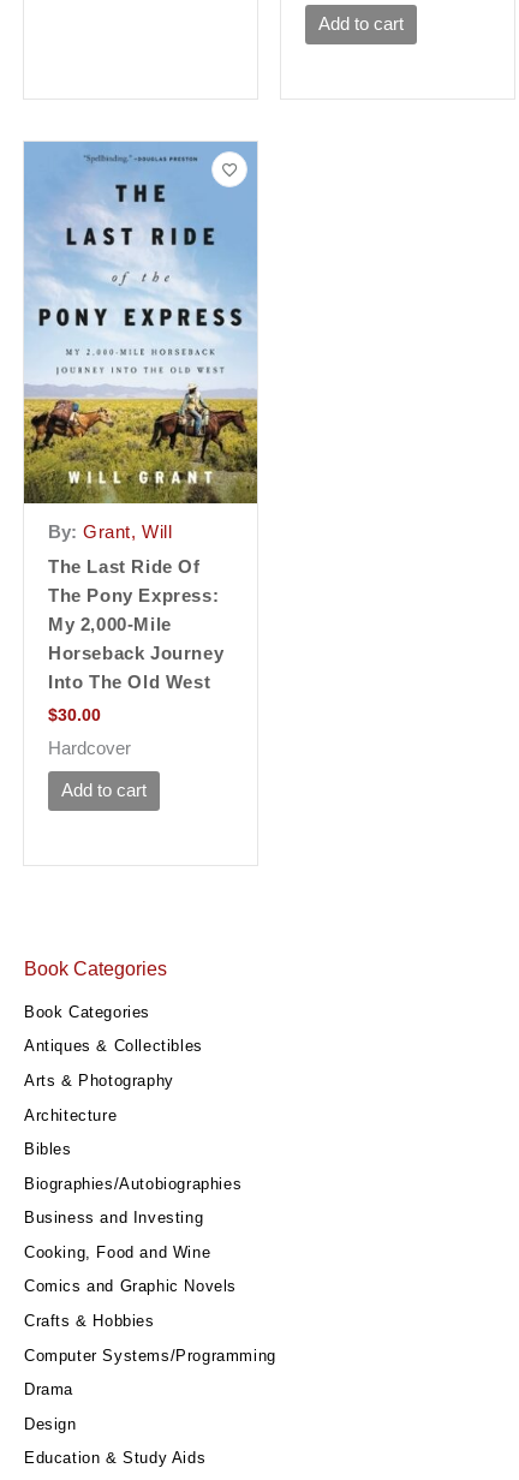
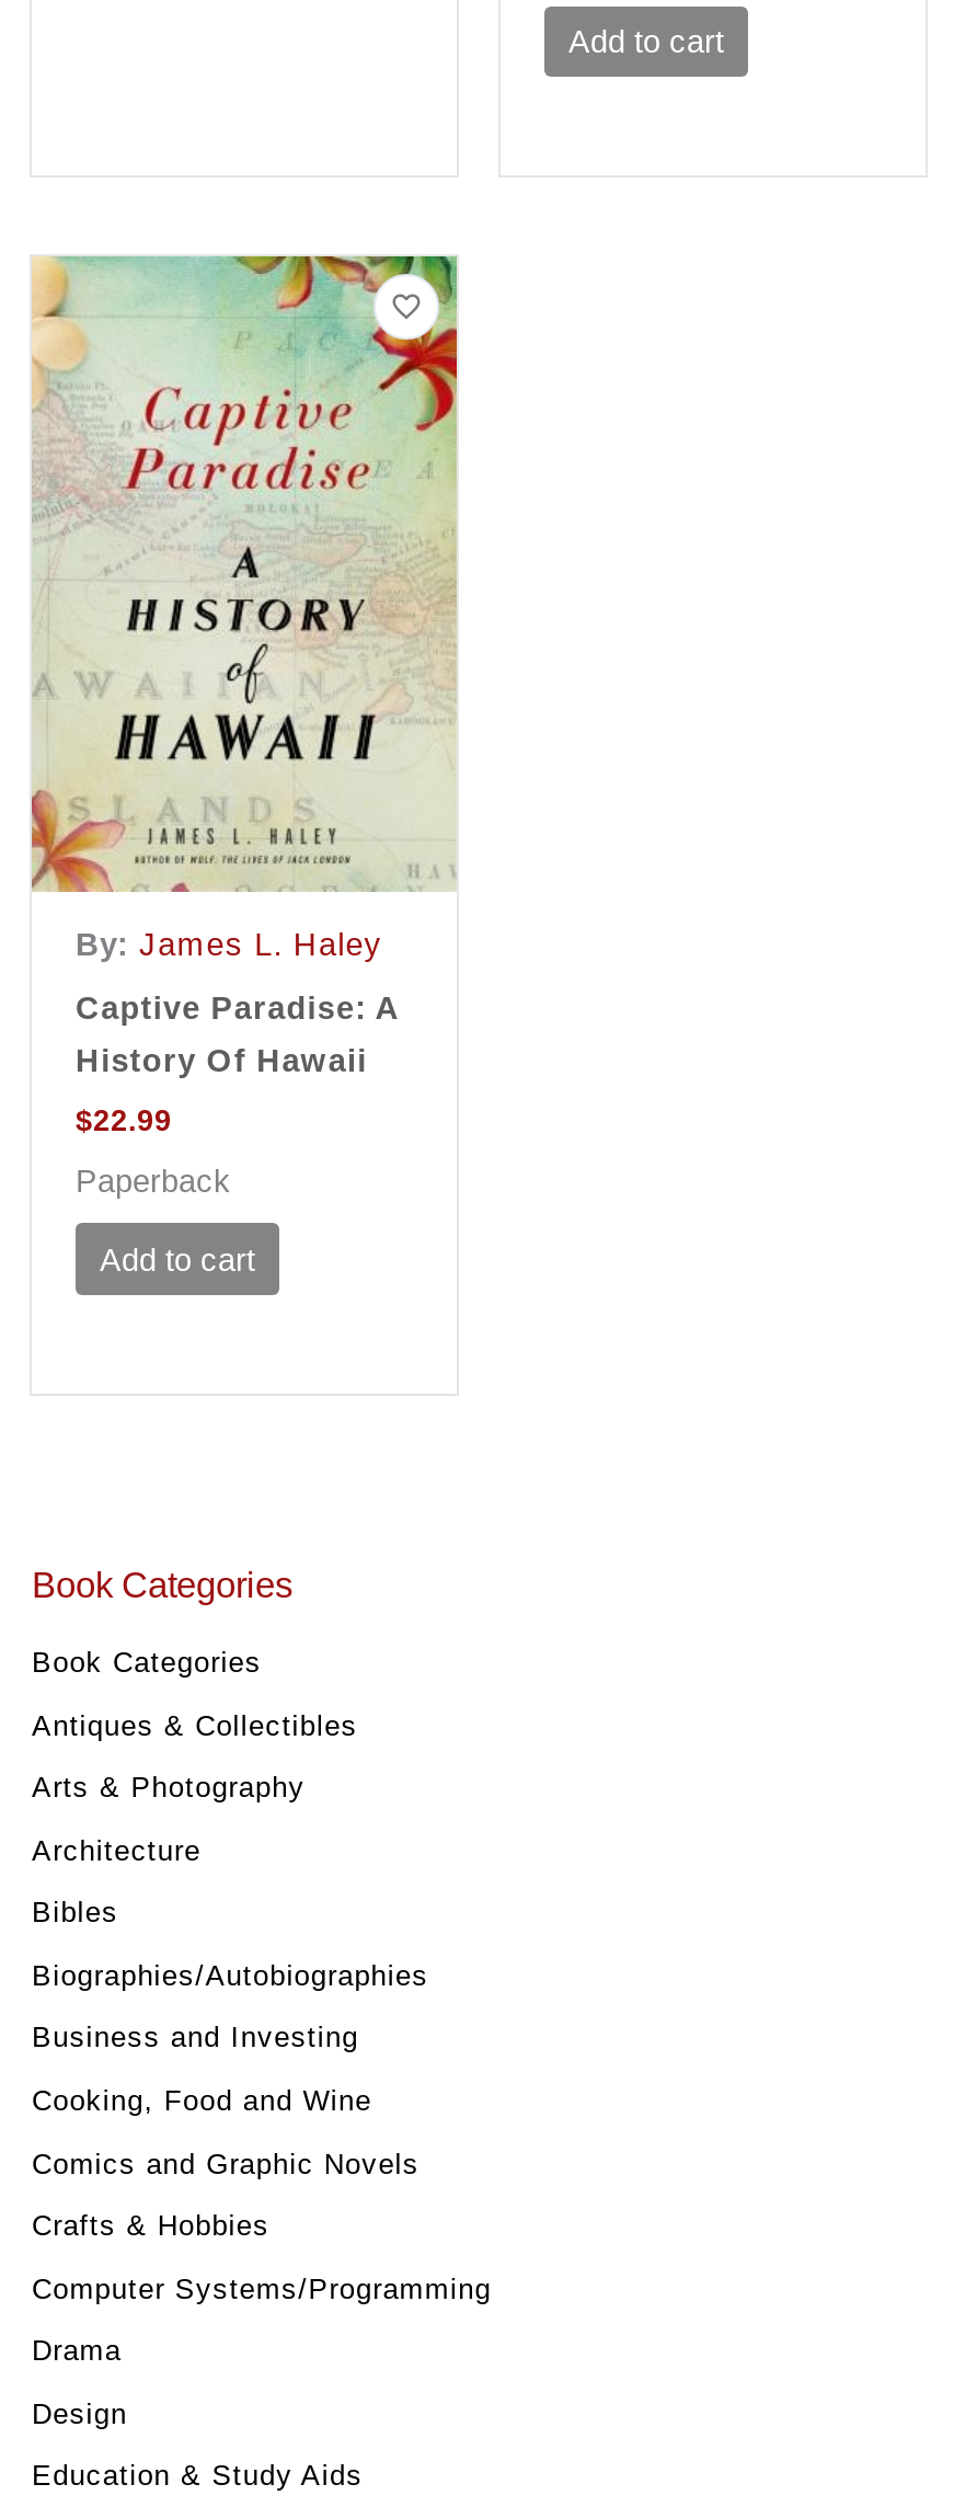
- [image]
- By: Grant, Will
- The Last Ride Of
- The Pony Express:
- My 2,000-Mile
- Horseback Journey
- Into The Old West
- $30.00
- Hardcover
+ [image]
+ By: James L. Haley
+ Captive Paradise: A
+ History Of Hawaii
+ $22.99
+ Paperback
